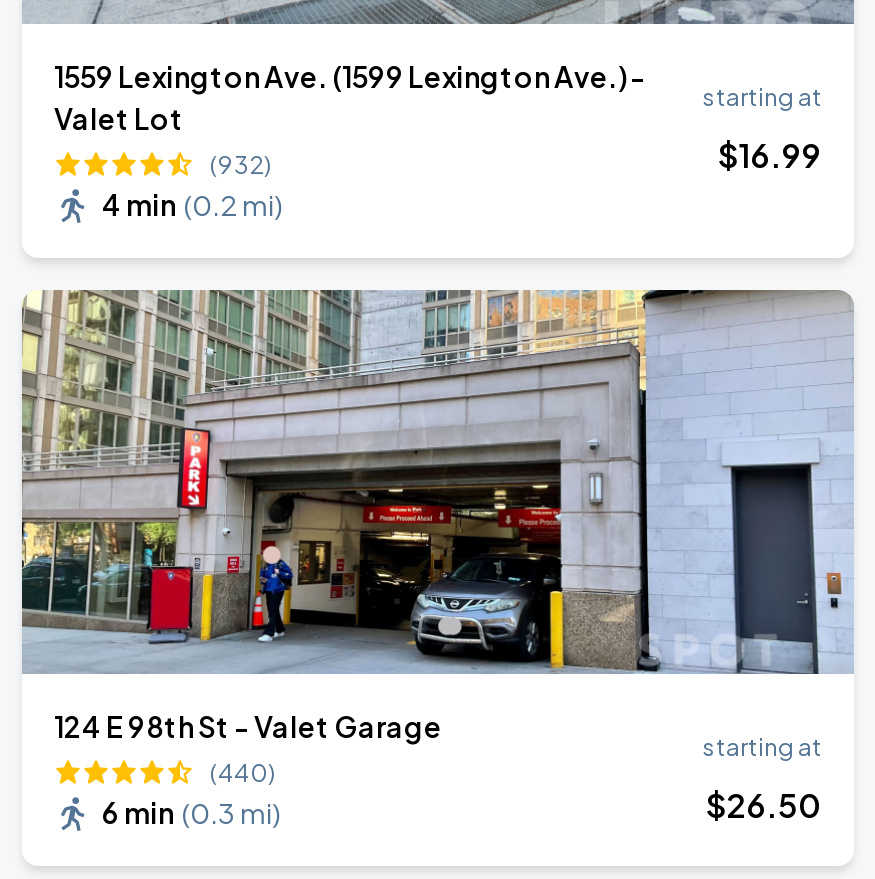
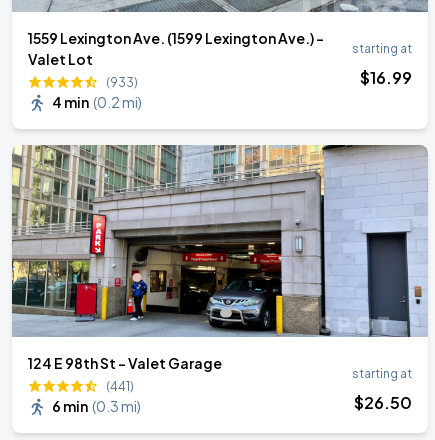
- (932)
+ (933)

- (440)
+ (441)
